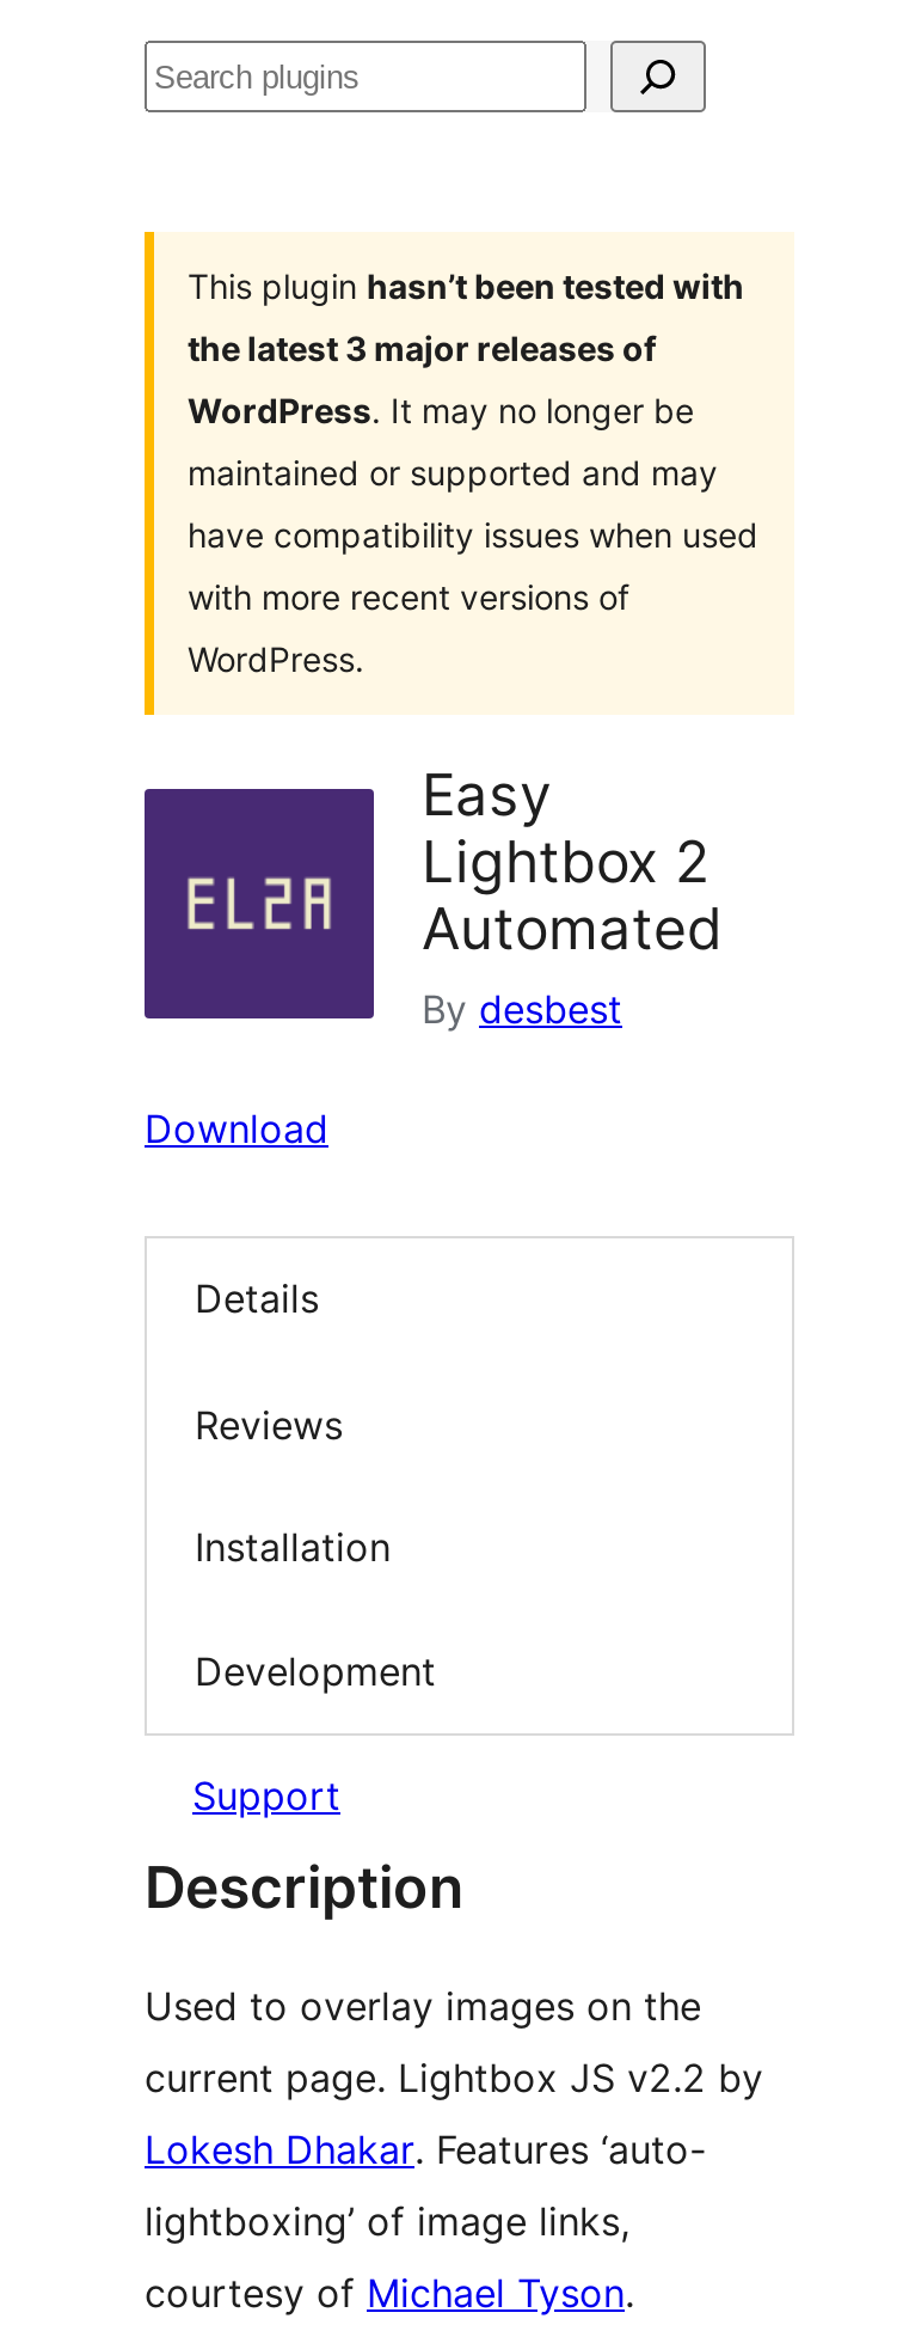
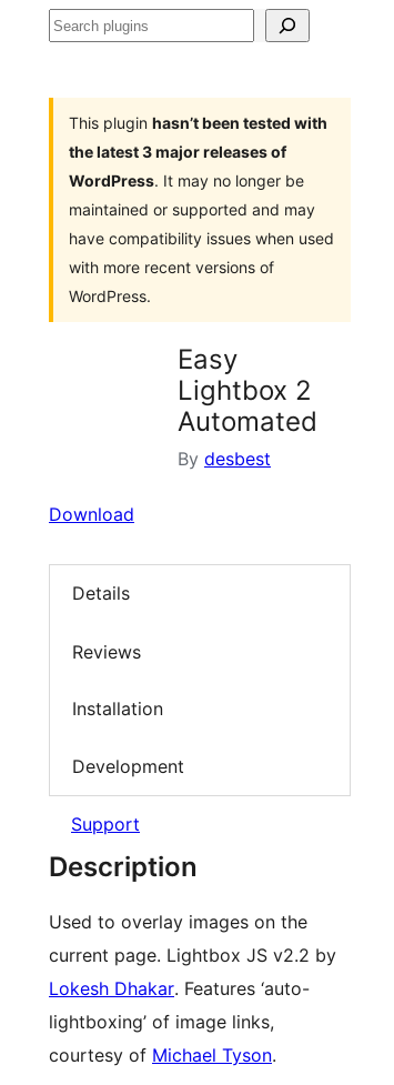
- [image]
